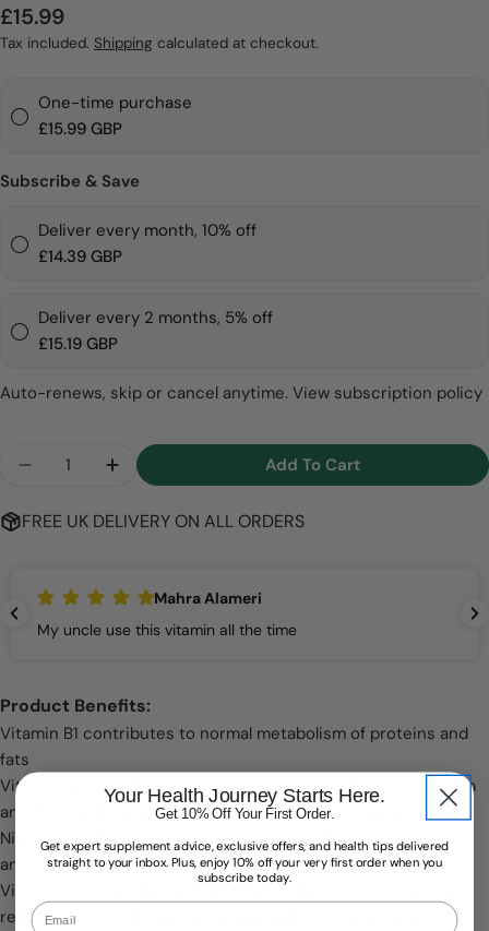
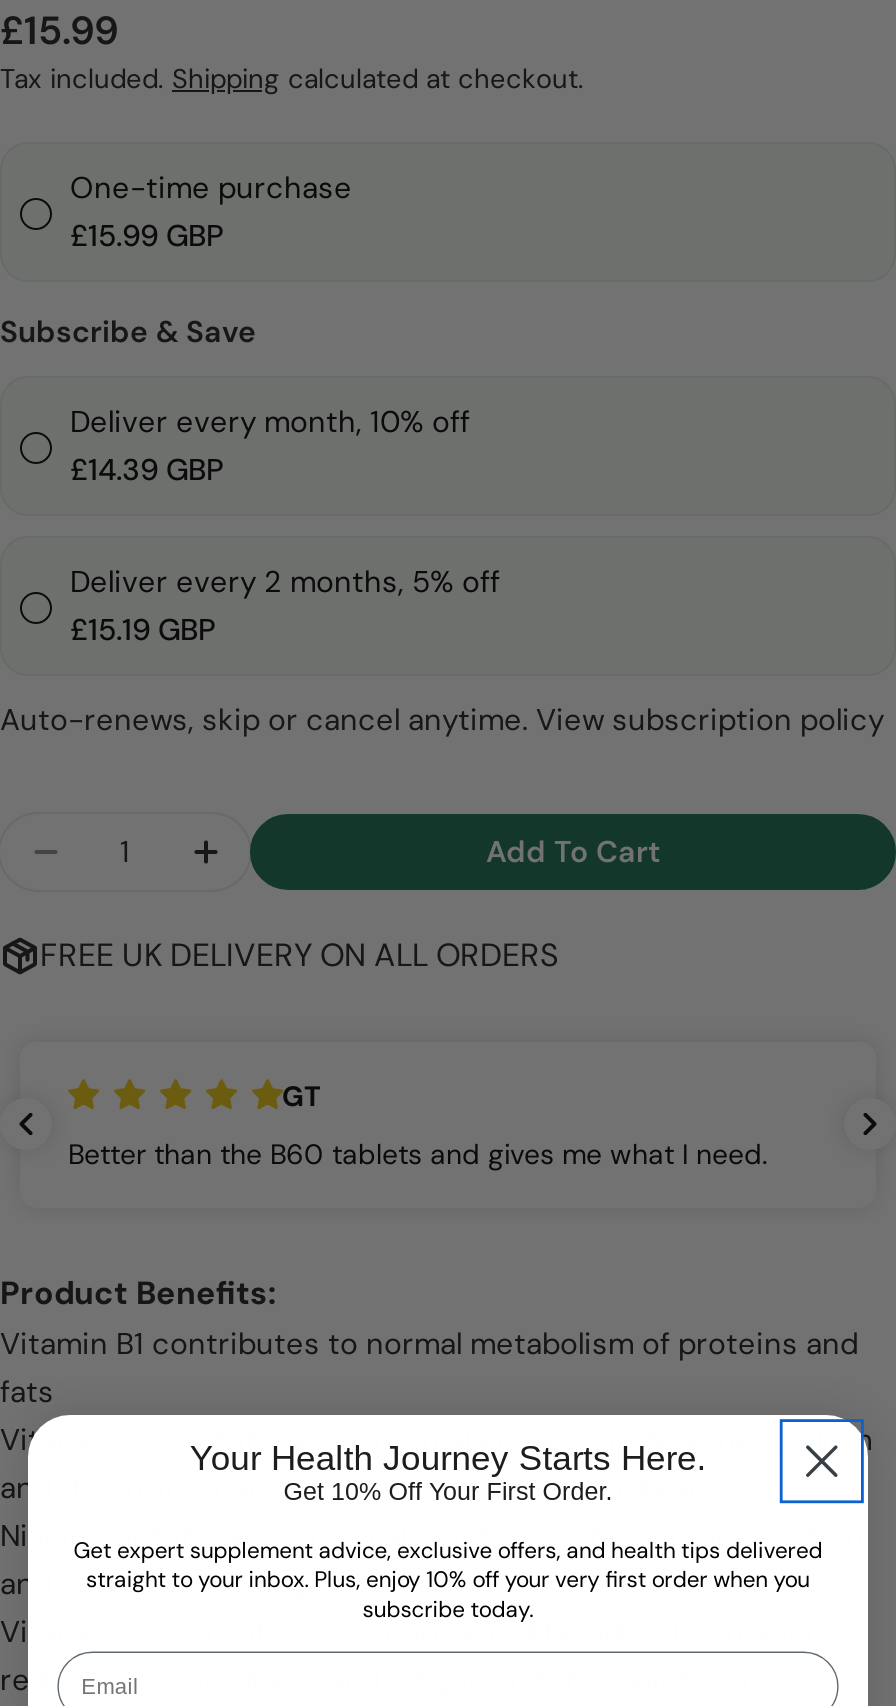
- Mahra Alameri
+ GT

- My uncle use this vitamin all the time
+ Better than the B60 tablets and gives me what I need.
